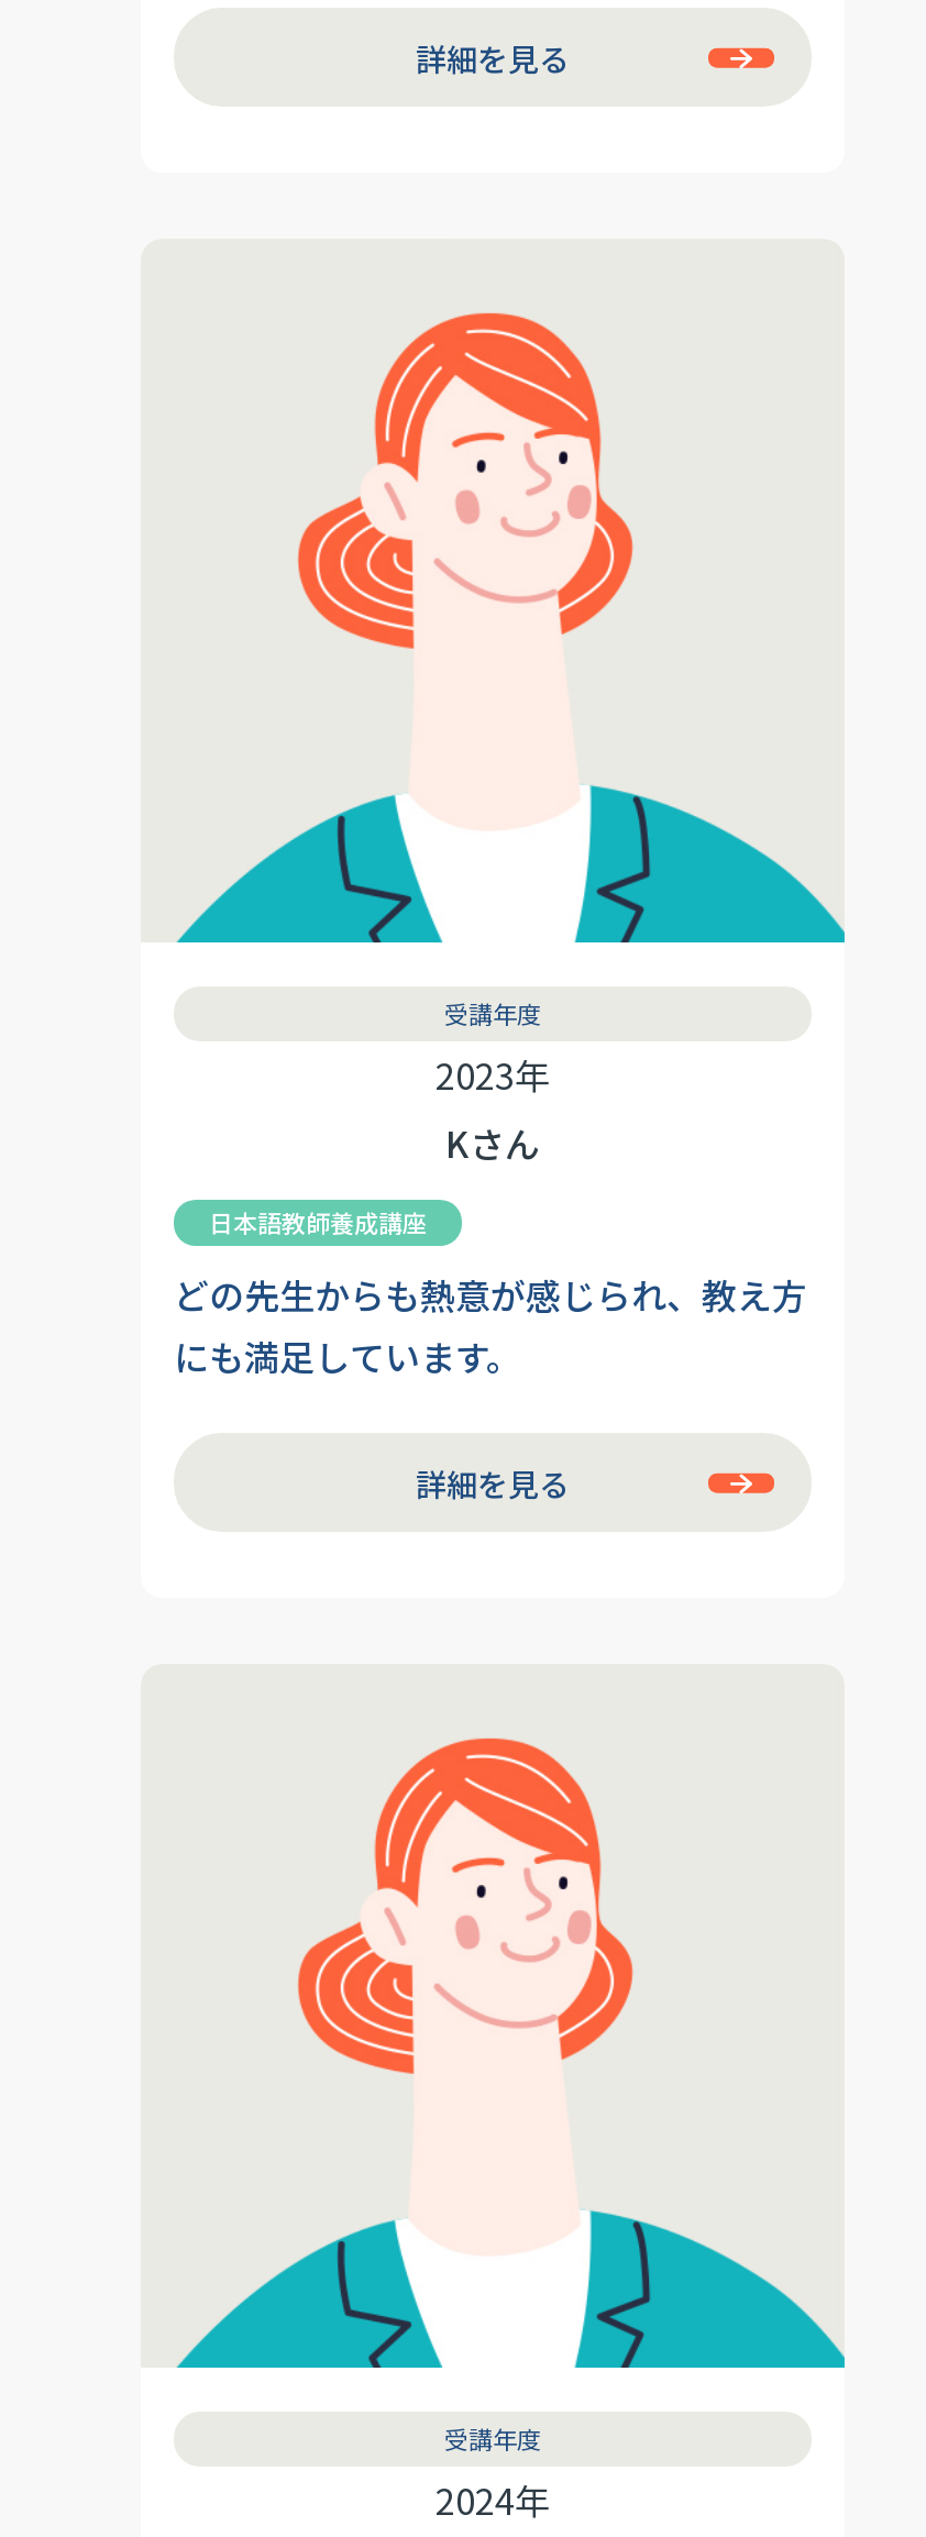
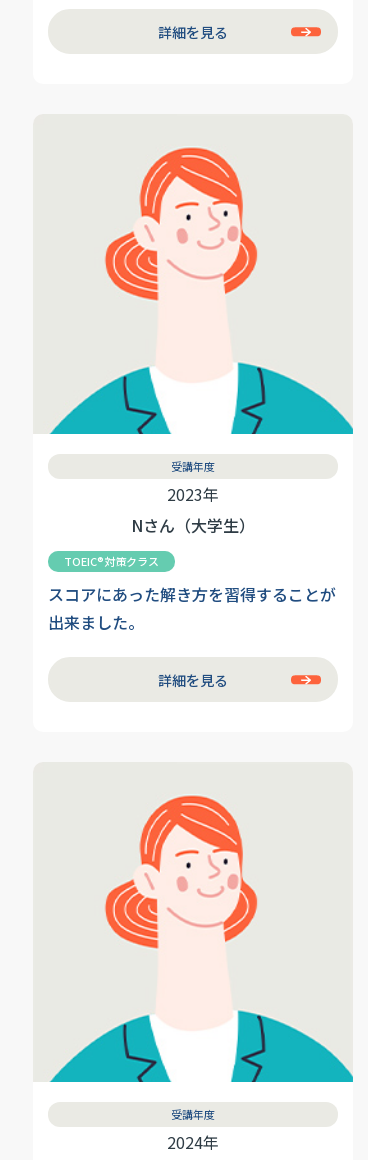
- Kさん
+ Nさん（大学生）

- 日本語教師養成講座
+ TOEIC®対策クラス

- どの先生からも熱意が感じられ、教え方
- にも満足しています。
+ スコアにあった解き方を習得することが
+ 出来ました。
